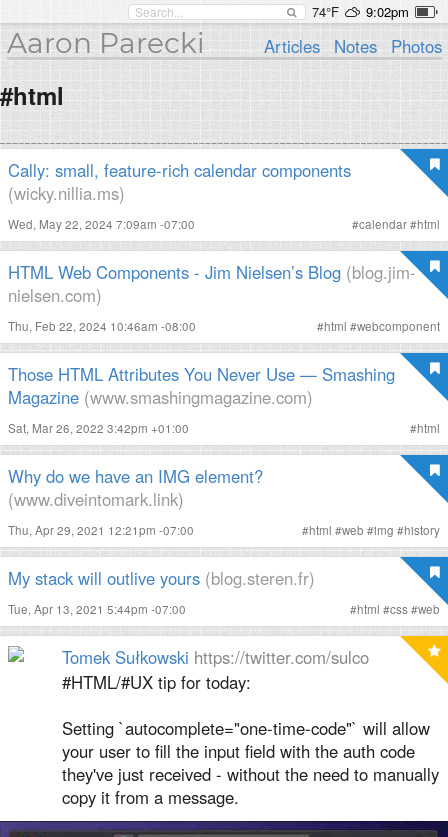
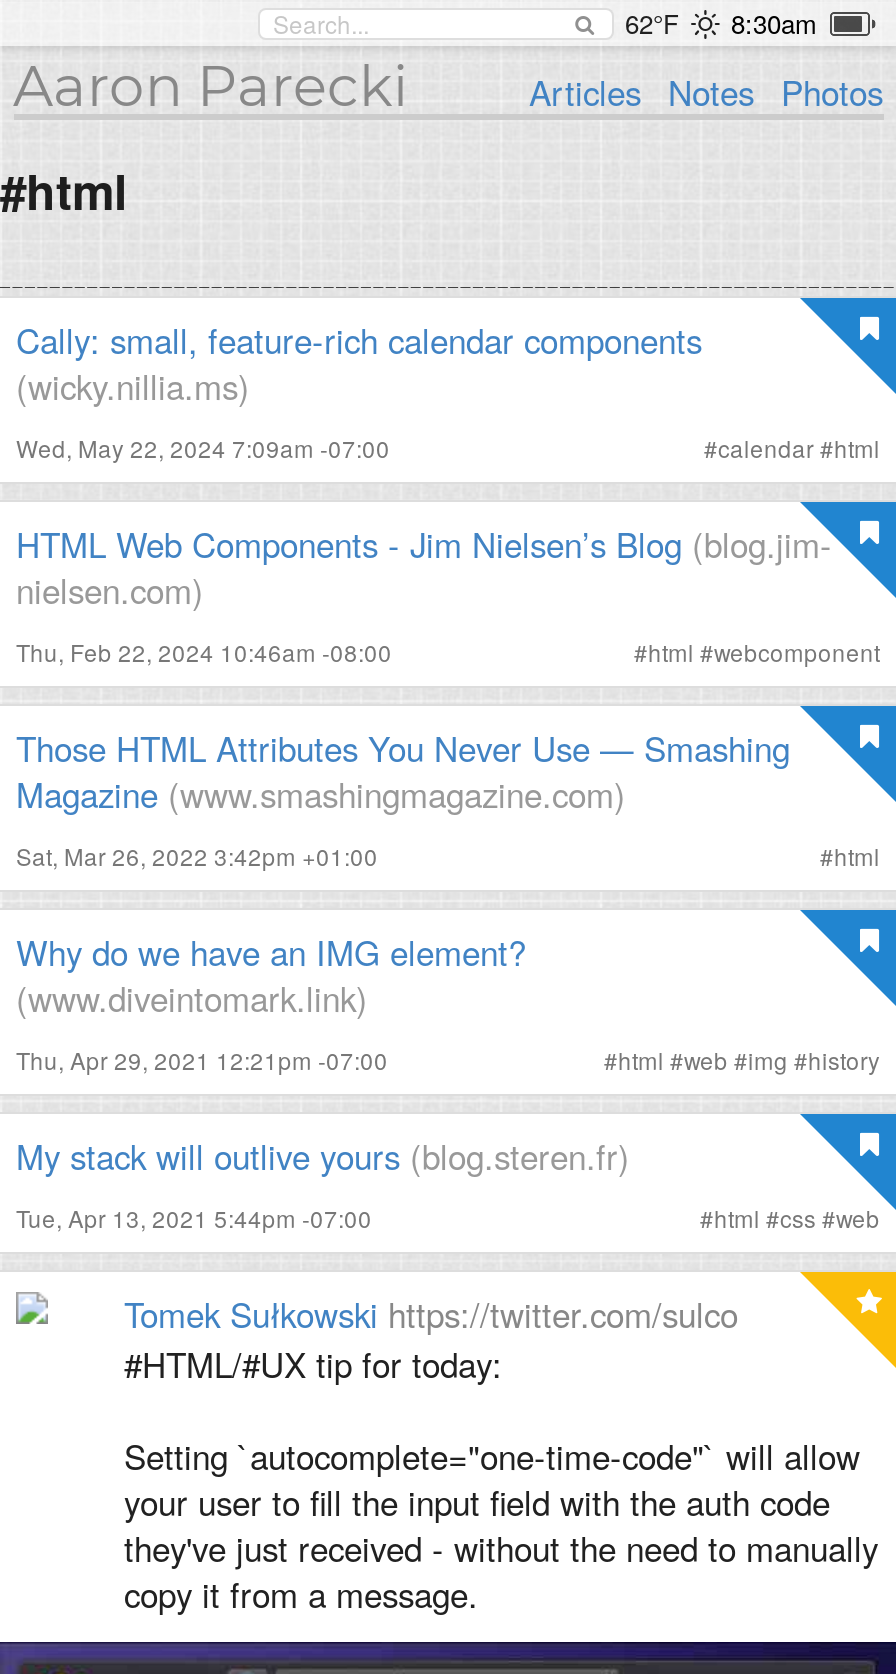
- 74°F
- 9:02pm
+ 62°F
+ 8:30am
